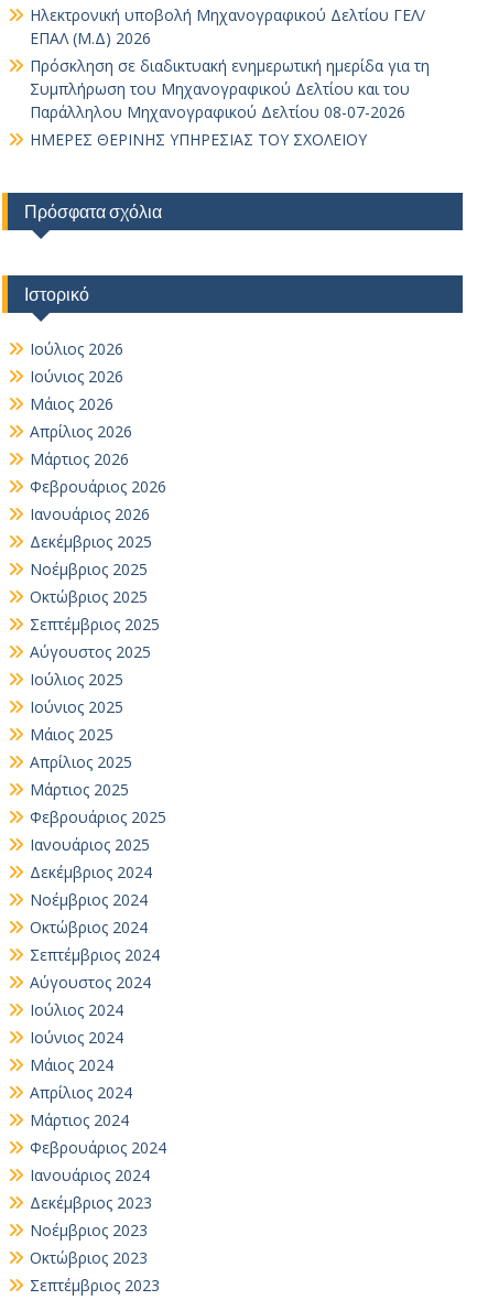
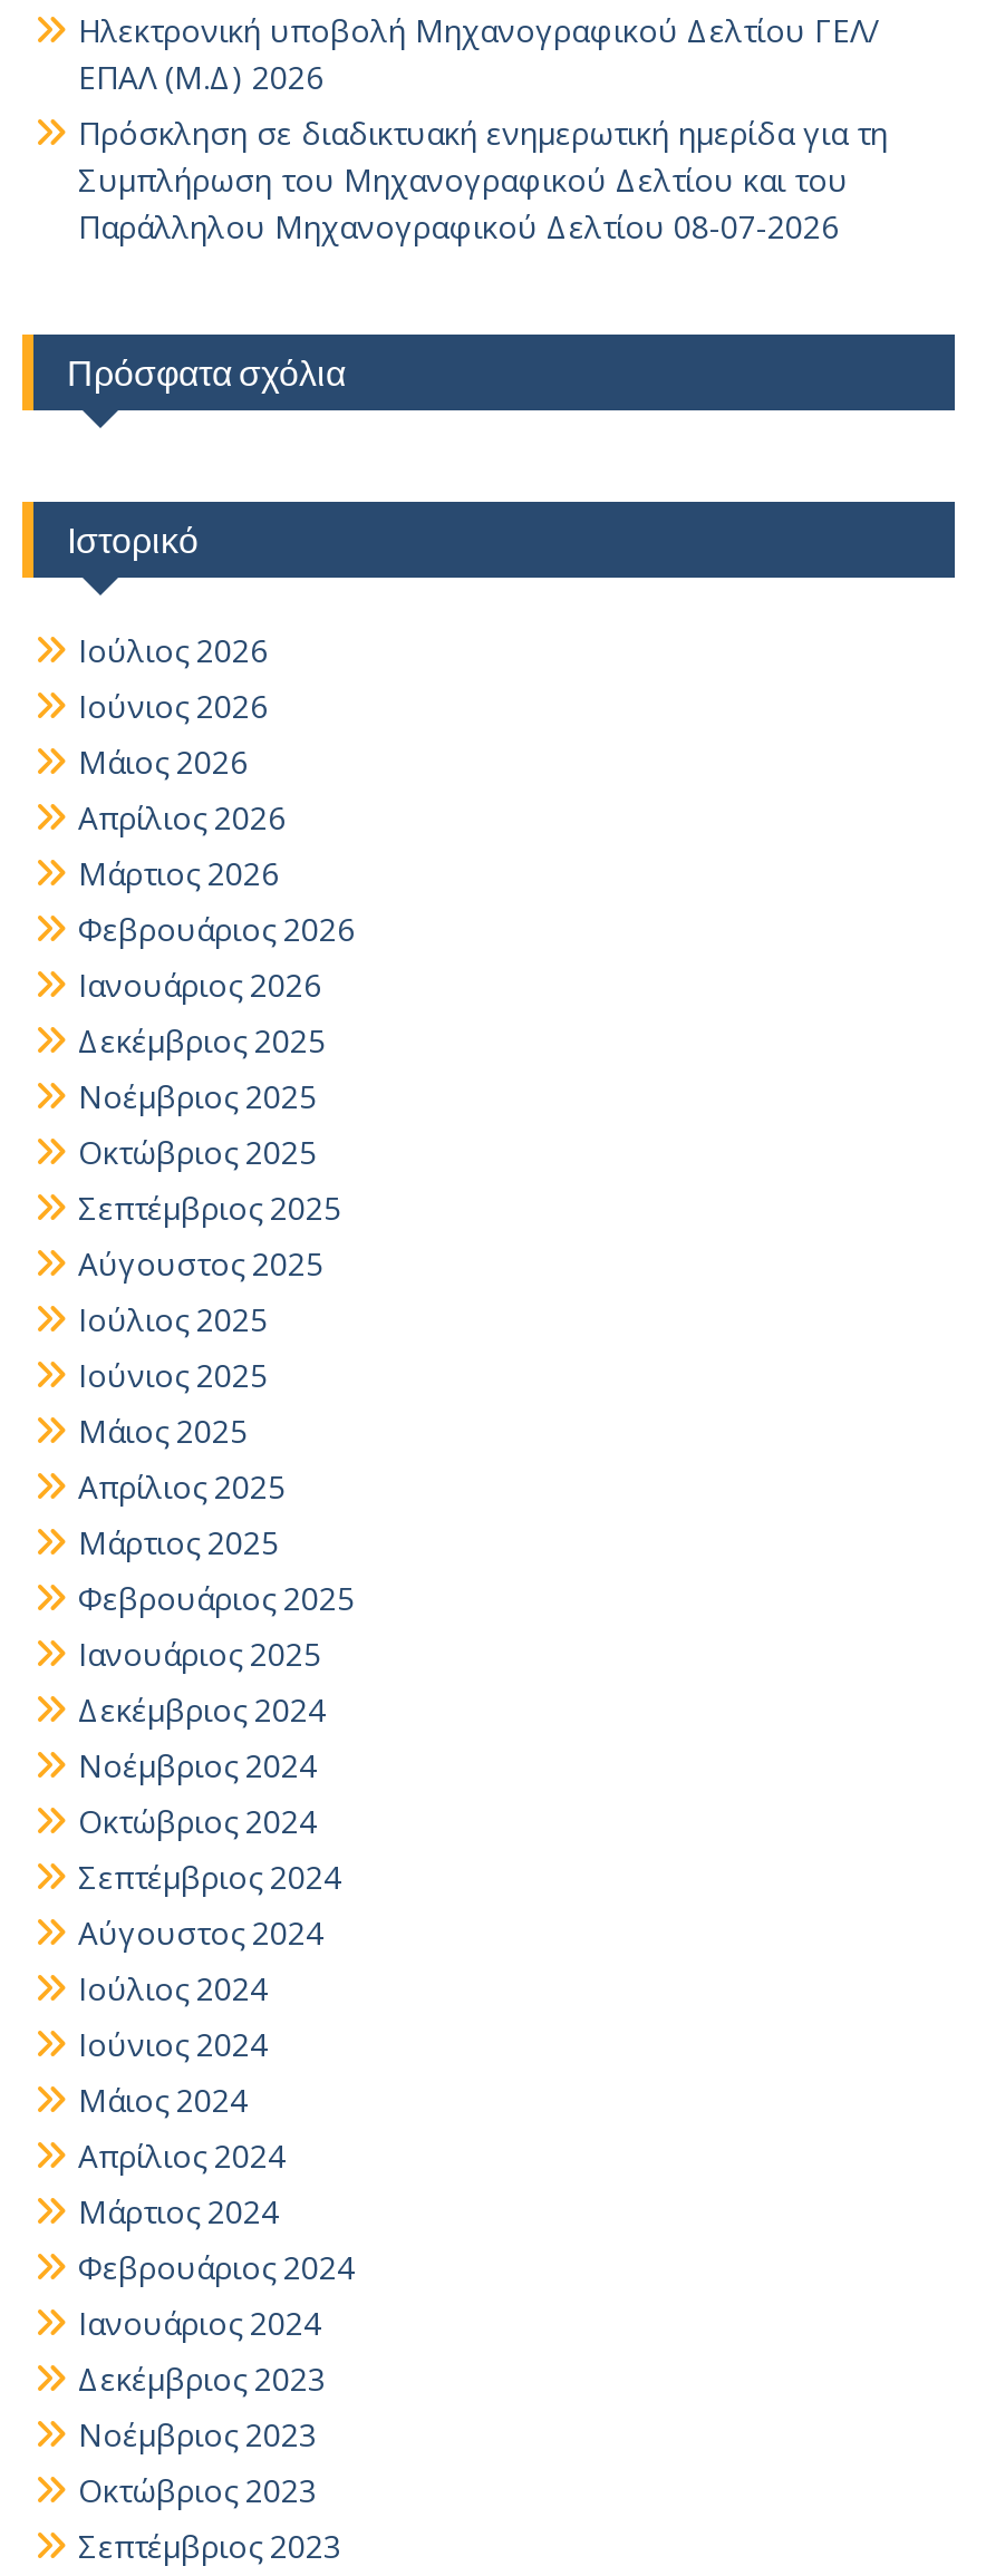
- ΗΜΕΡΕΣ ΘΕΡΙΝΗΣ ΥΠΗΡΕΣΙΑΣ ΤΟΥ ΣΧΟΛΕΙΟΥ
